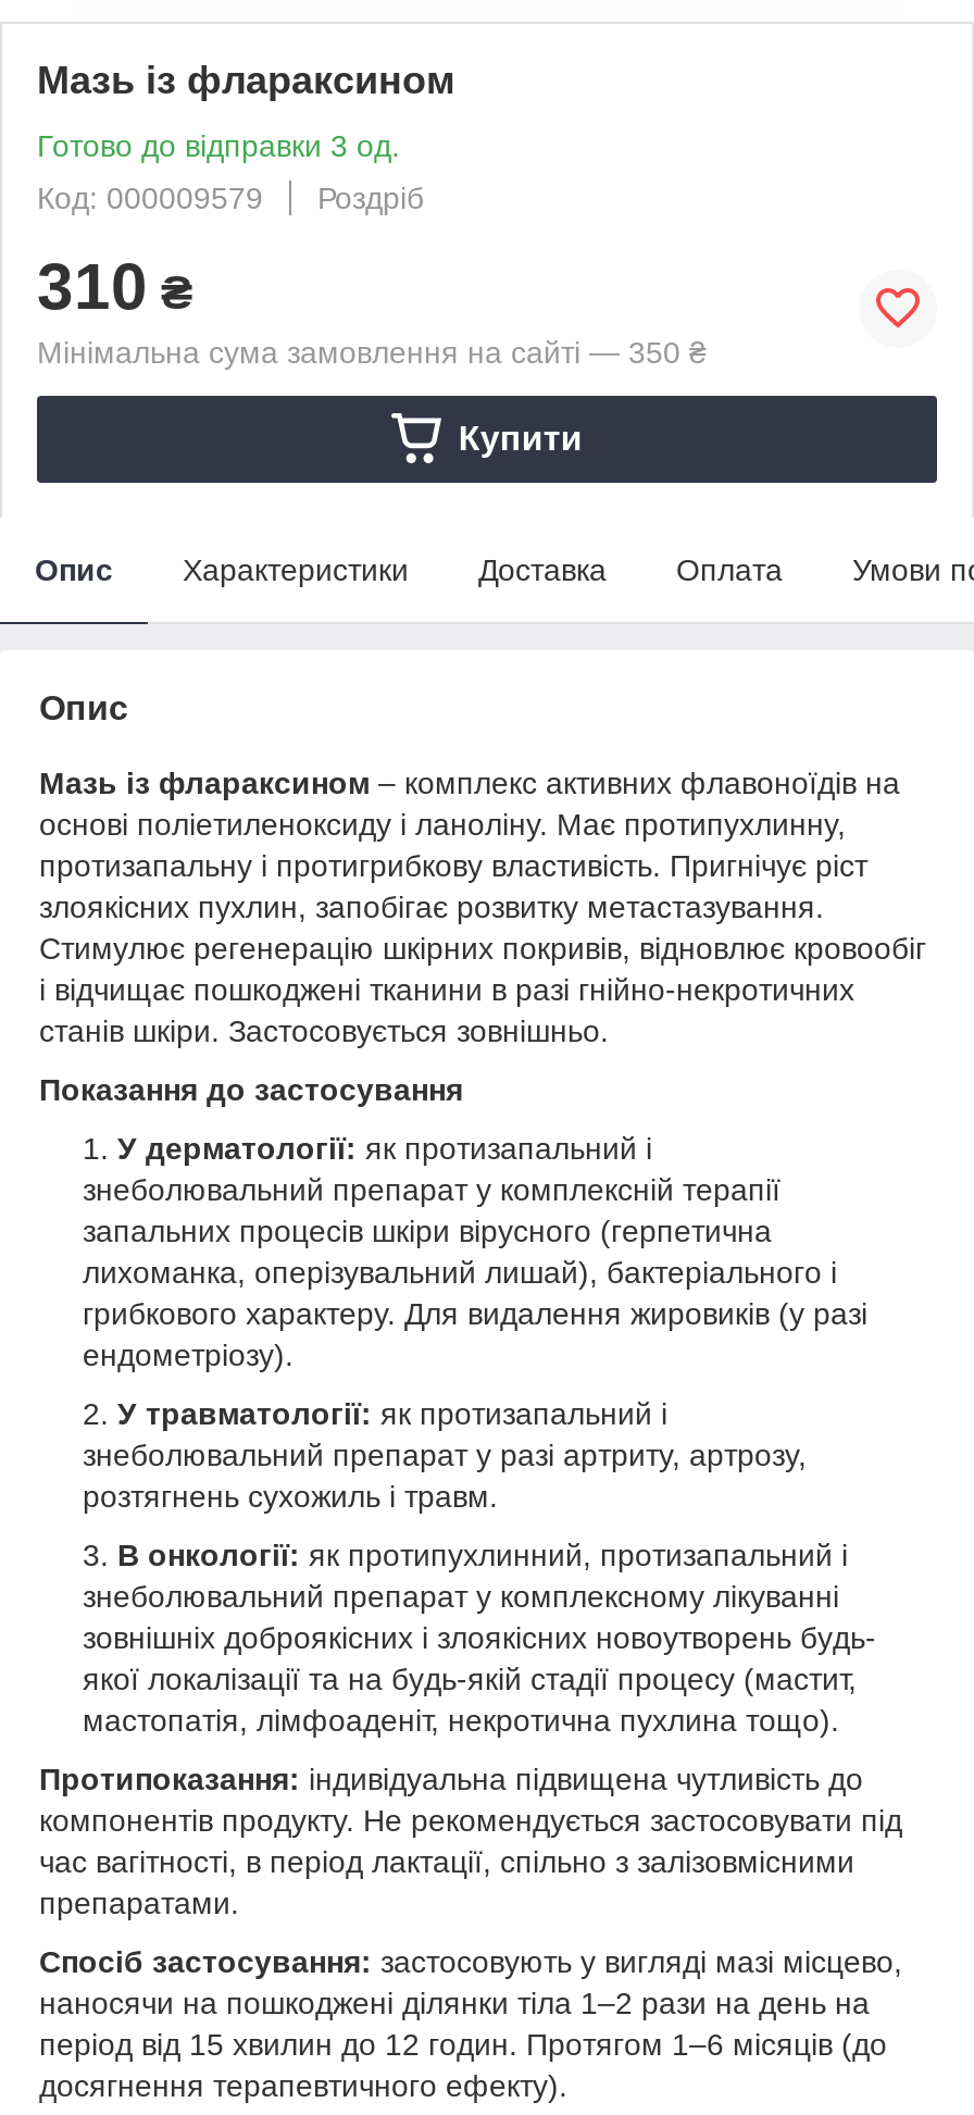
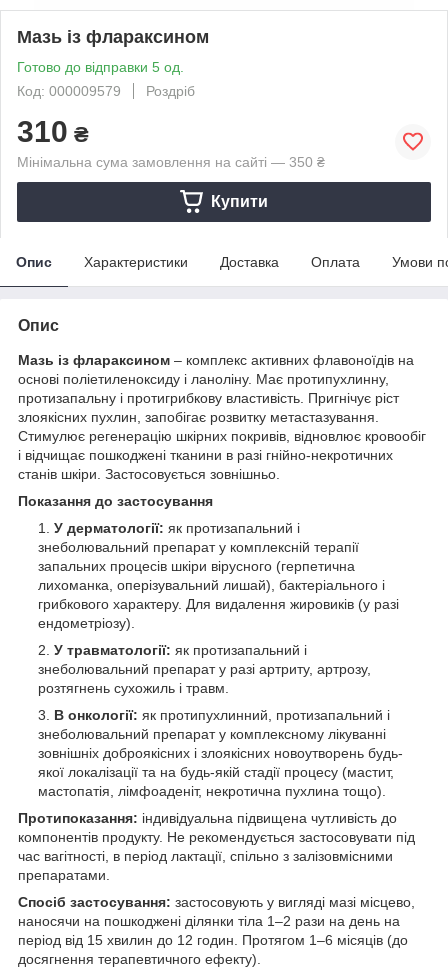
- Готово до відправки 3 од.
+ Готово до відправки 5 од.
